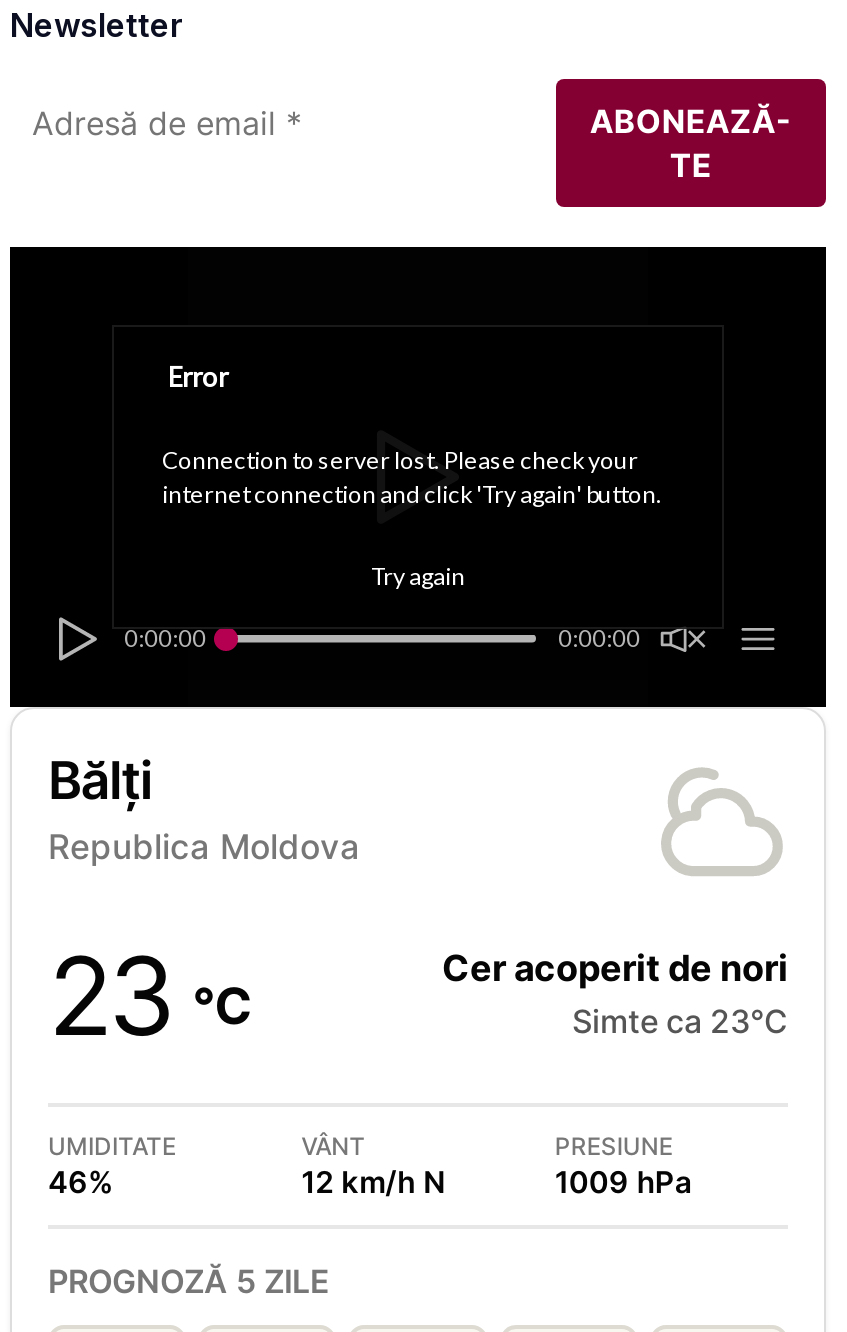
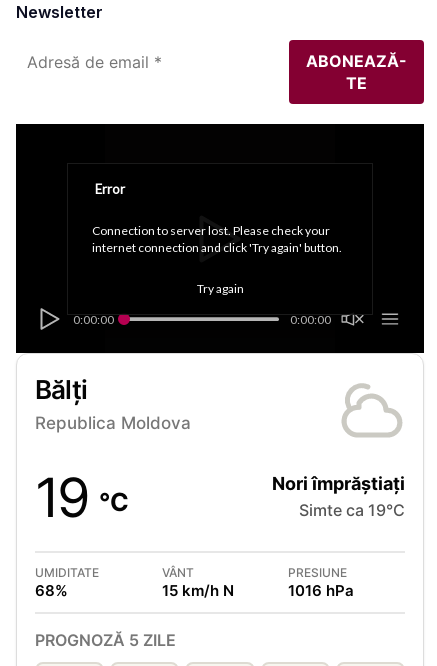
- 23 °C
- Cer acoperit de nori
- Simte ca 23°C
+ 19 °C
+ Nori împrăștiați
+ Simte ca 19°C

- 46%
+ 68%

- 12 km/h N
+ 15 km/h N

- 1009 hPa
+ 1016 hPa
